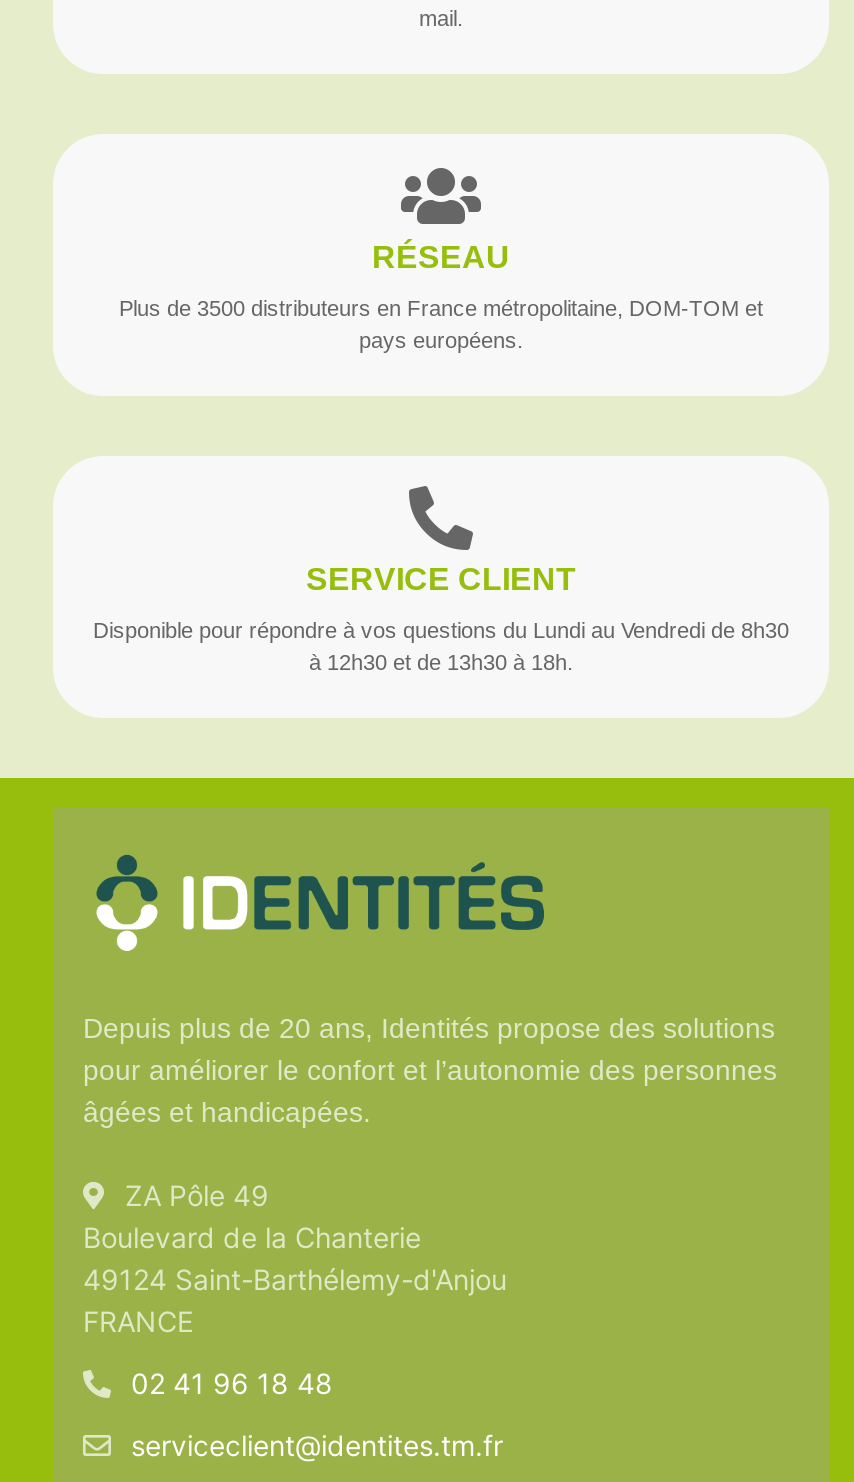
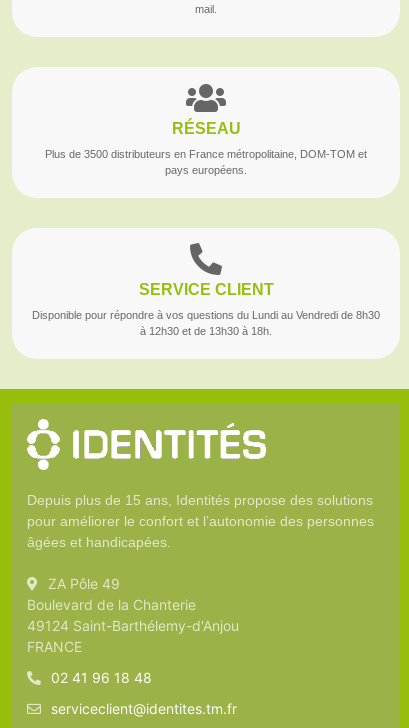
- [image]
- Depuis plus de 20 ans, Identités propose des solutions
+ [image]
+ Depuis plus de 15 ans, Identités propose des solutions

- [image]
+ [image]
